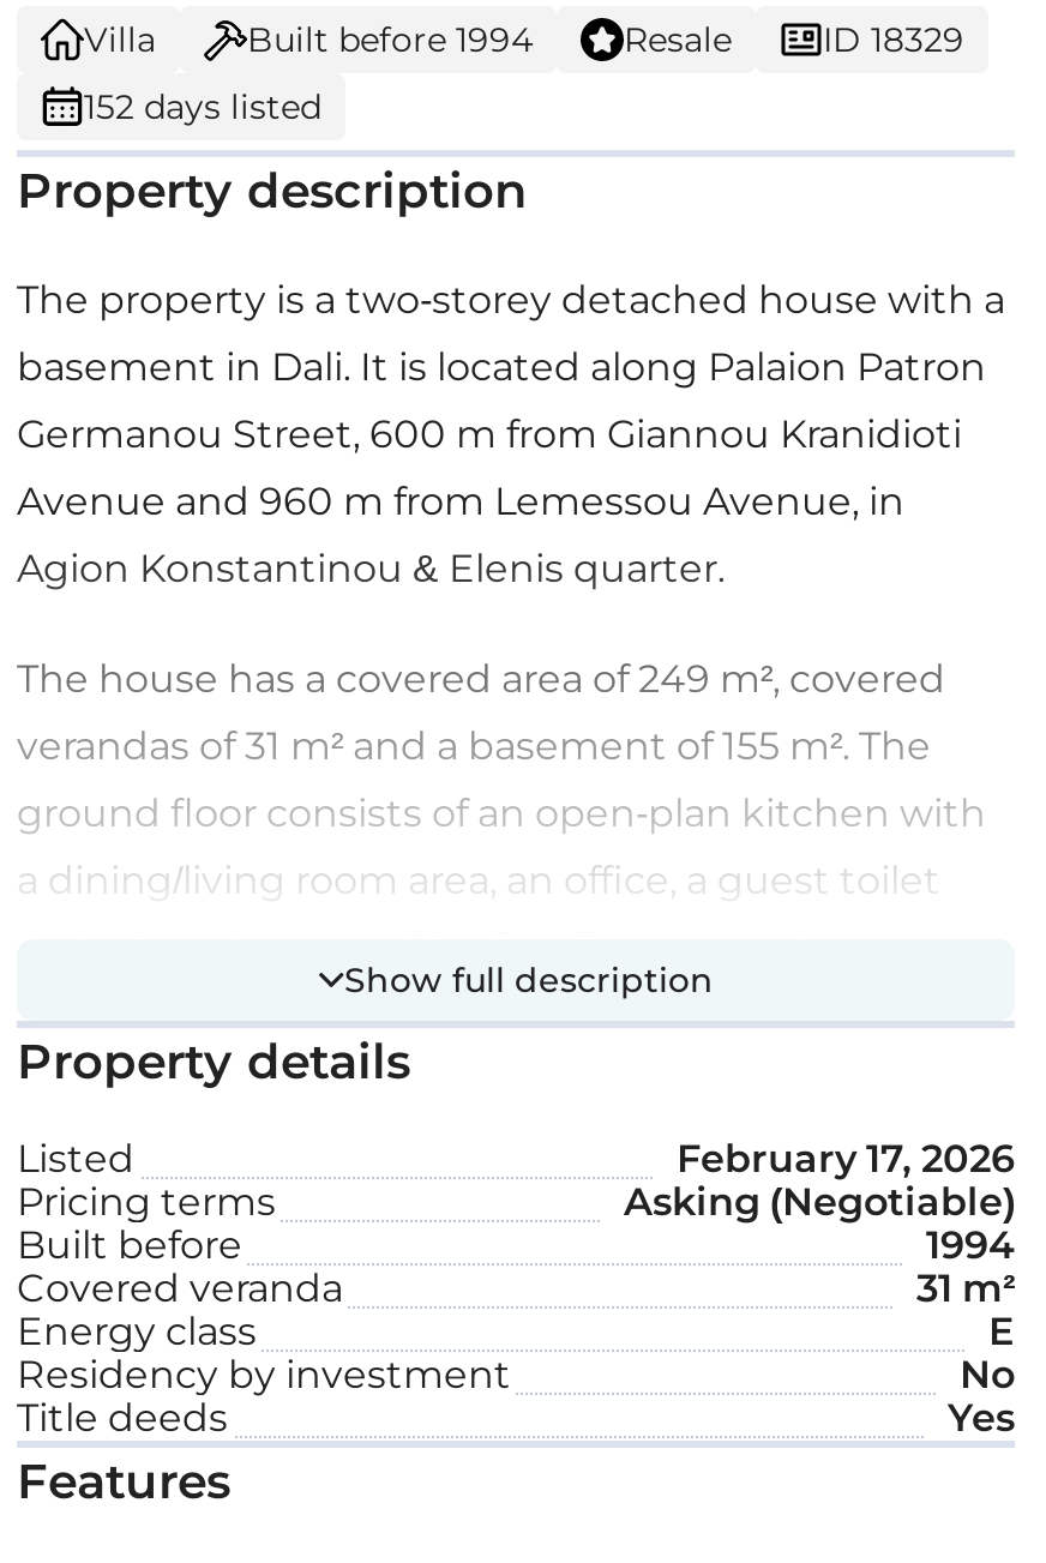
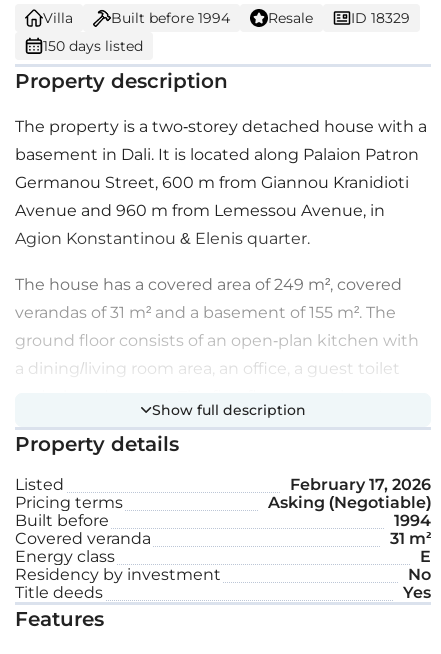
- 152 days listed
+ 150 days listed
